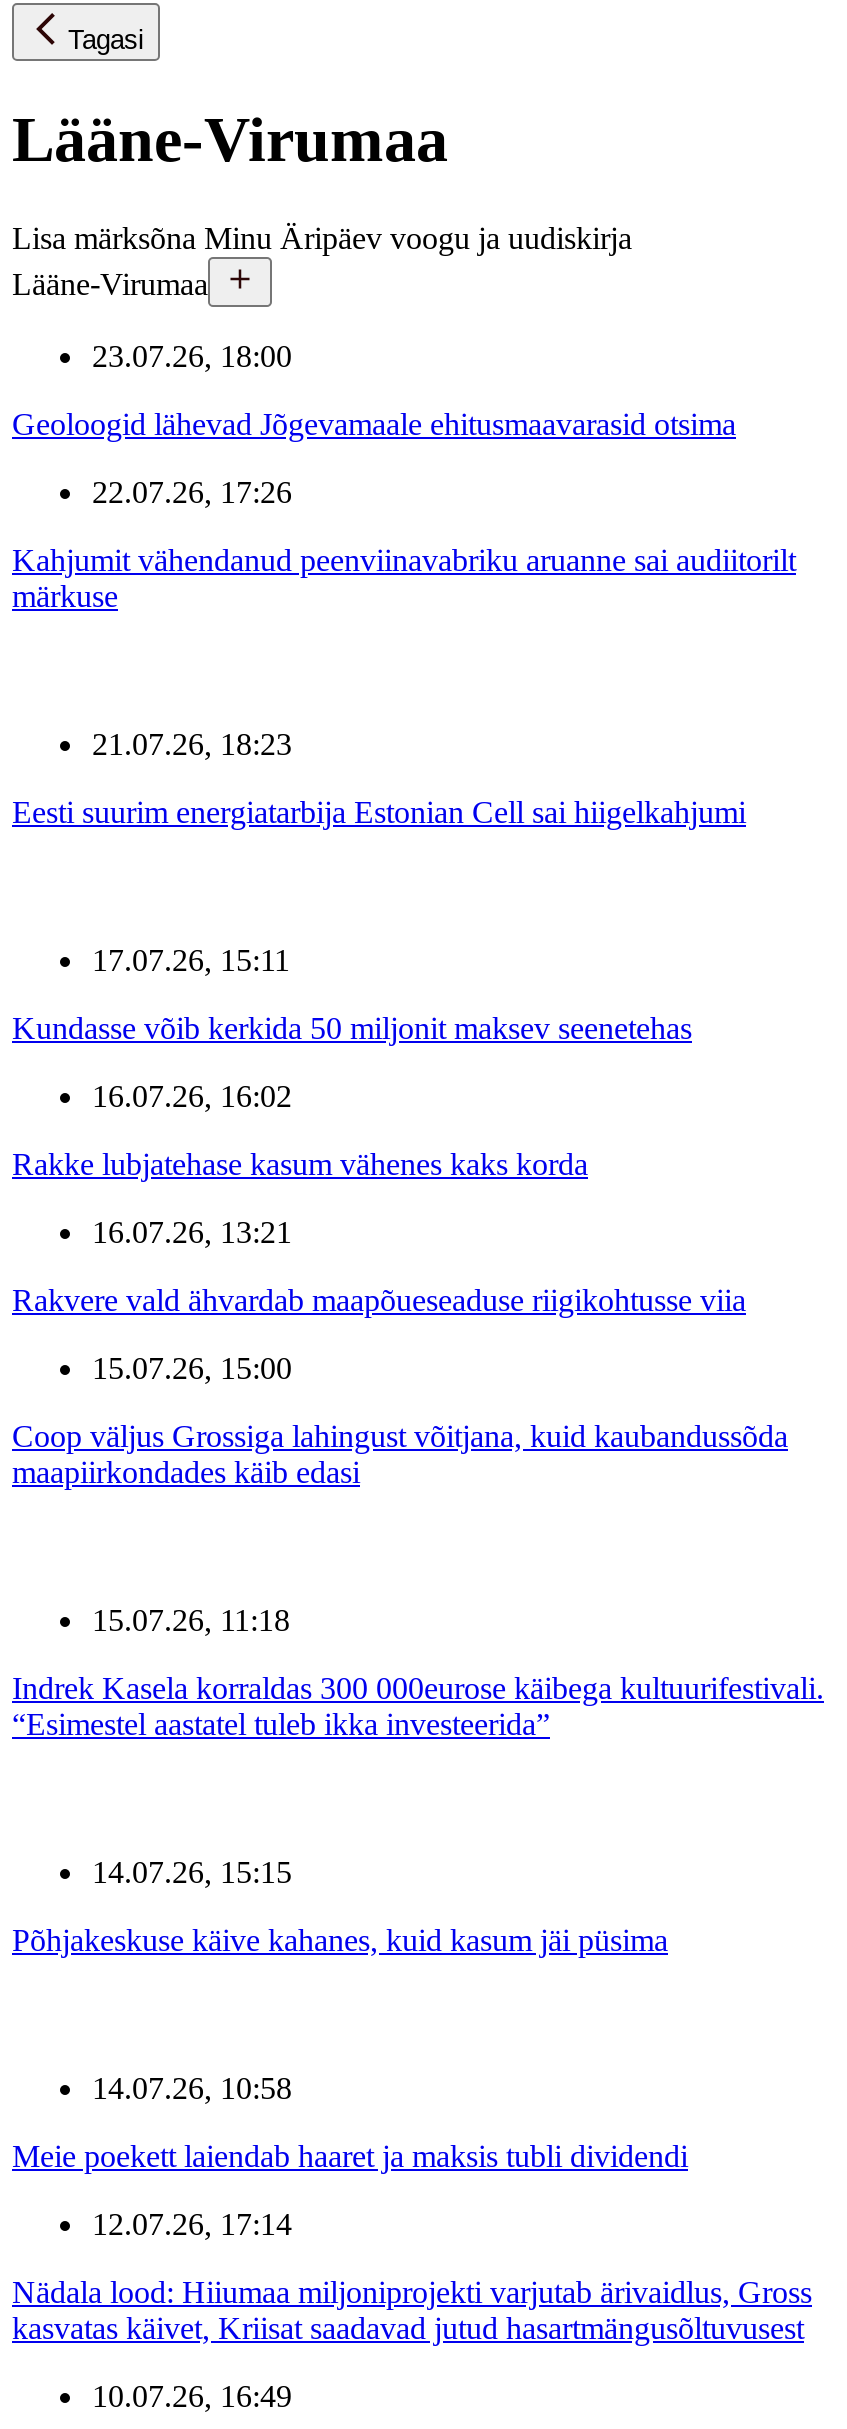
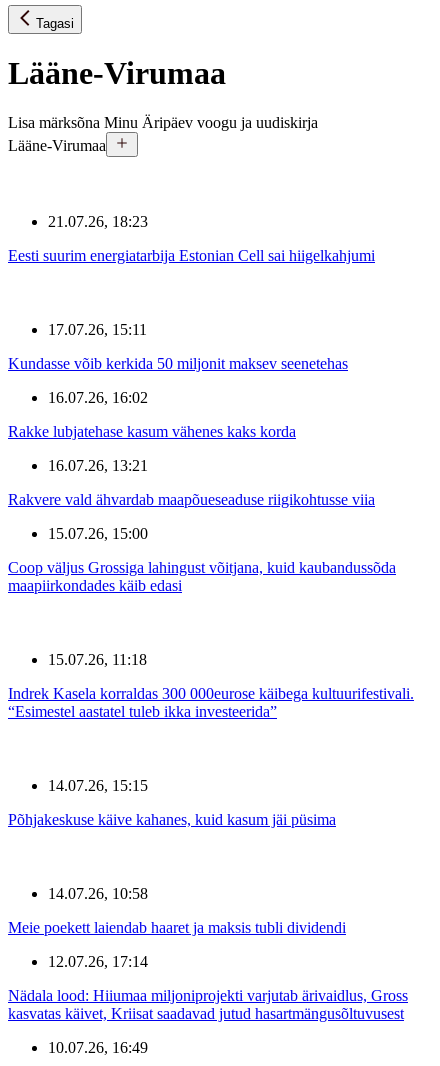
- 23.07.26, 18:00
- Geoloogid lähevad Jõgevamaale ehitusmaavarasid otsima
- 22.07.26, 17:26
- Kahjumit vähendanud peenviinavabriku aruanne sai audiitorilt
- märkuse
